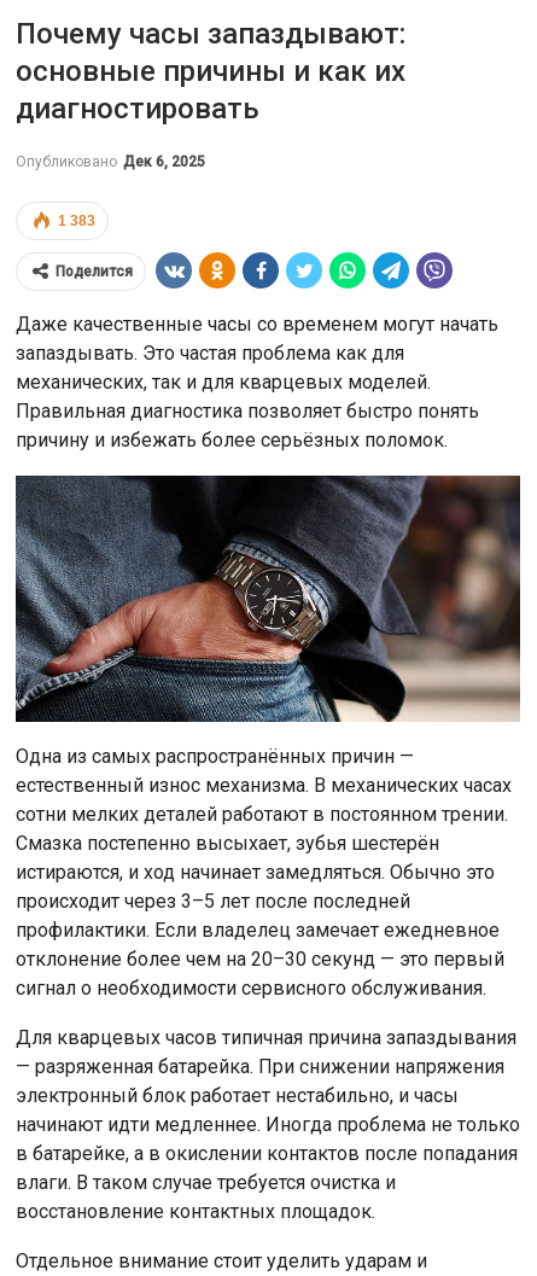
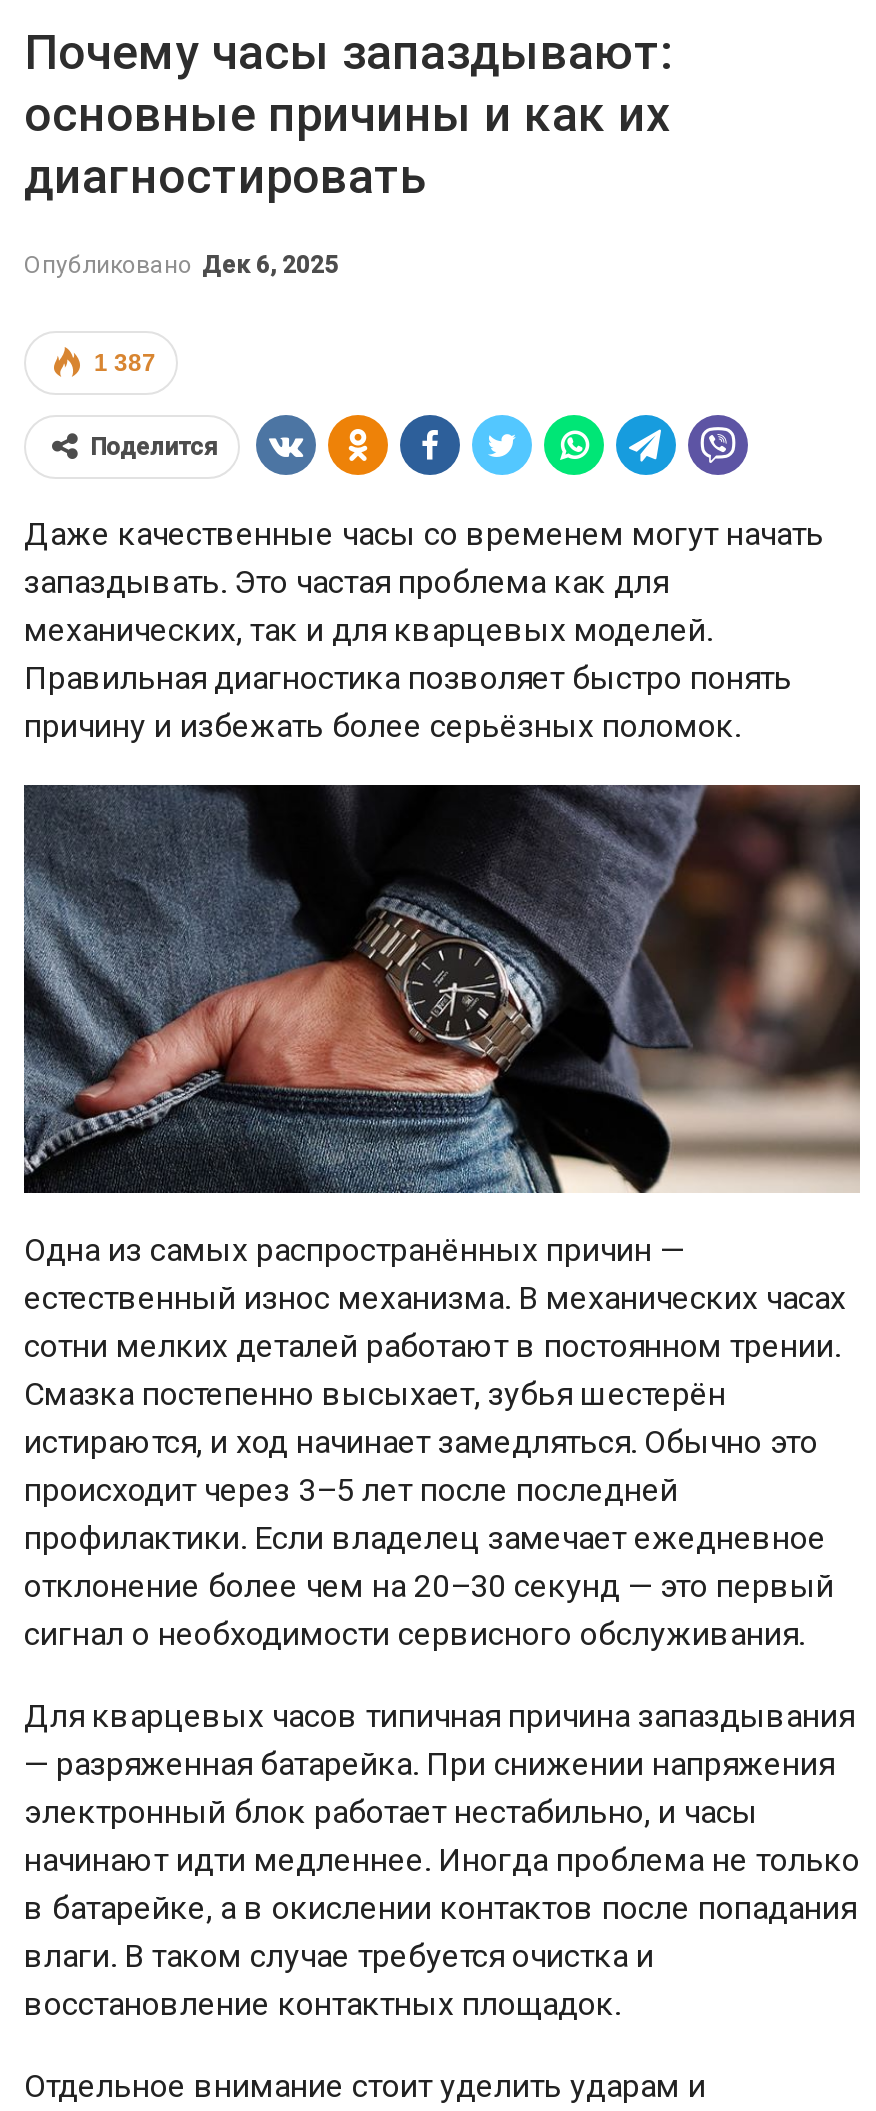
- 1 383
+ 1 387
